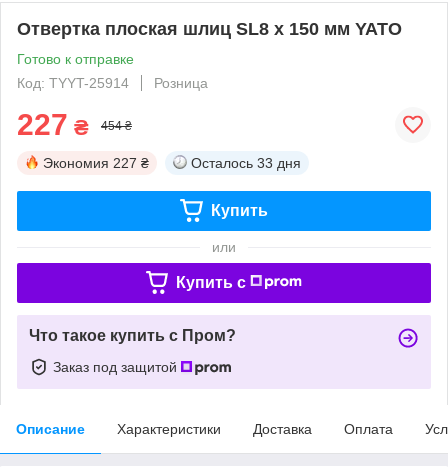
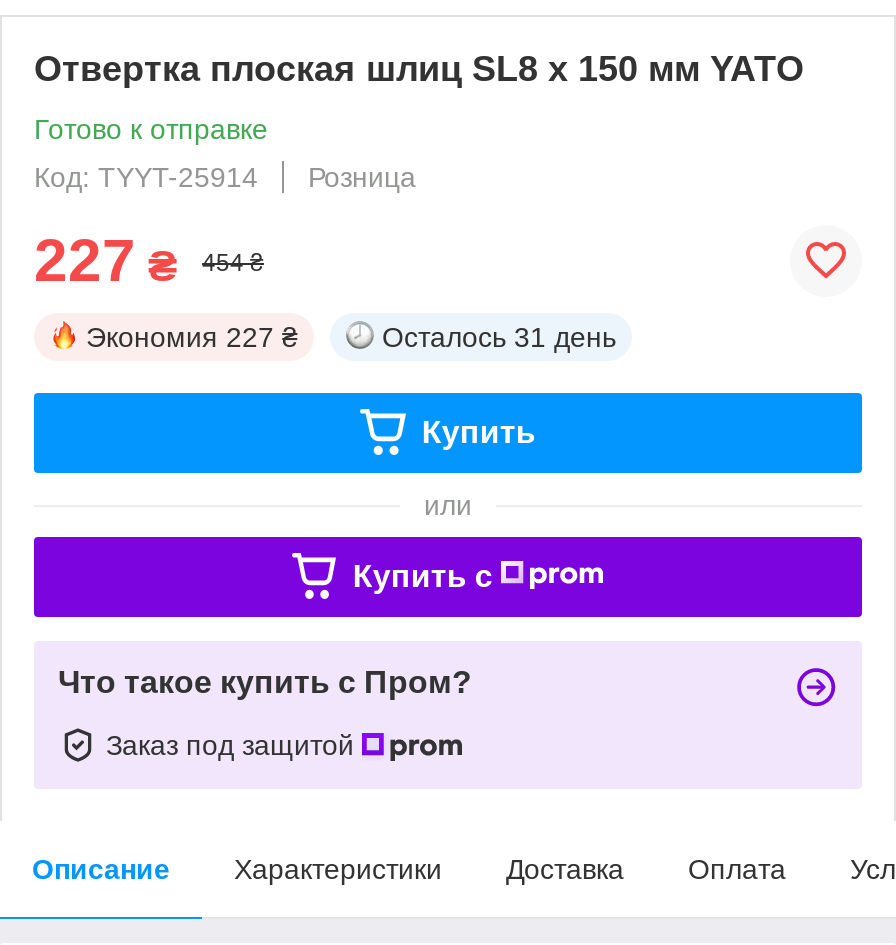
- Осталось 33 дня
+ Осталось 31 день
